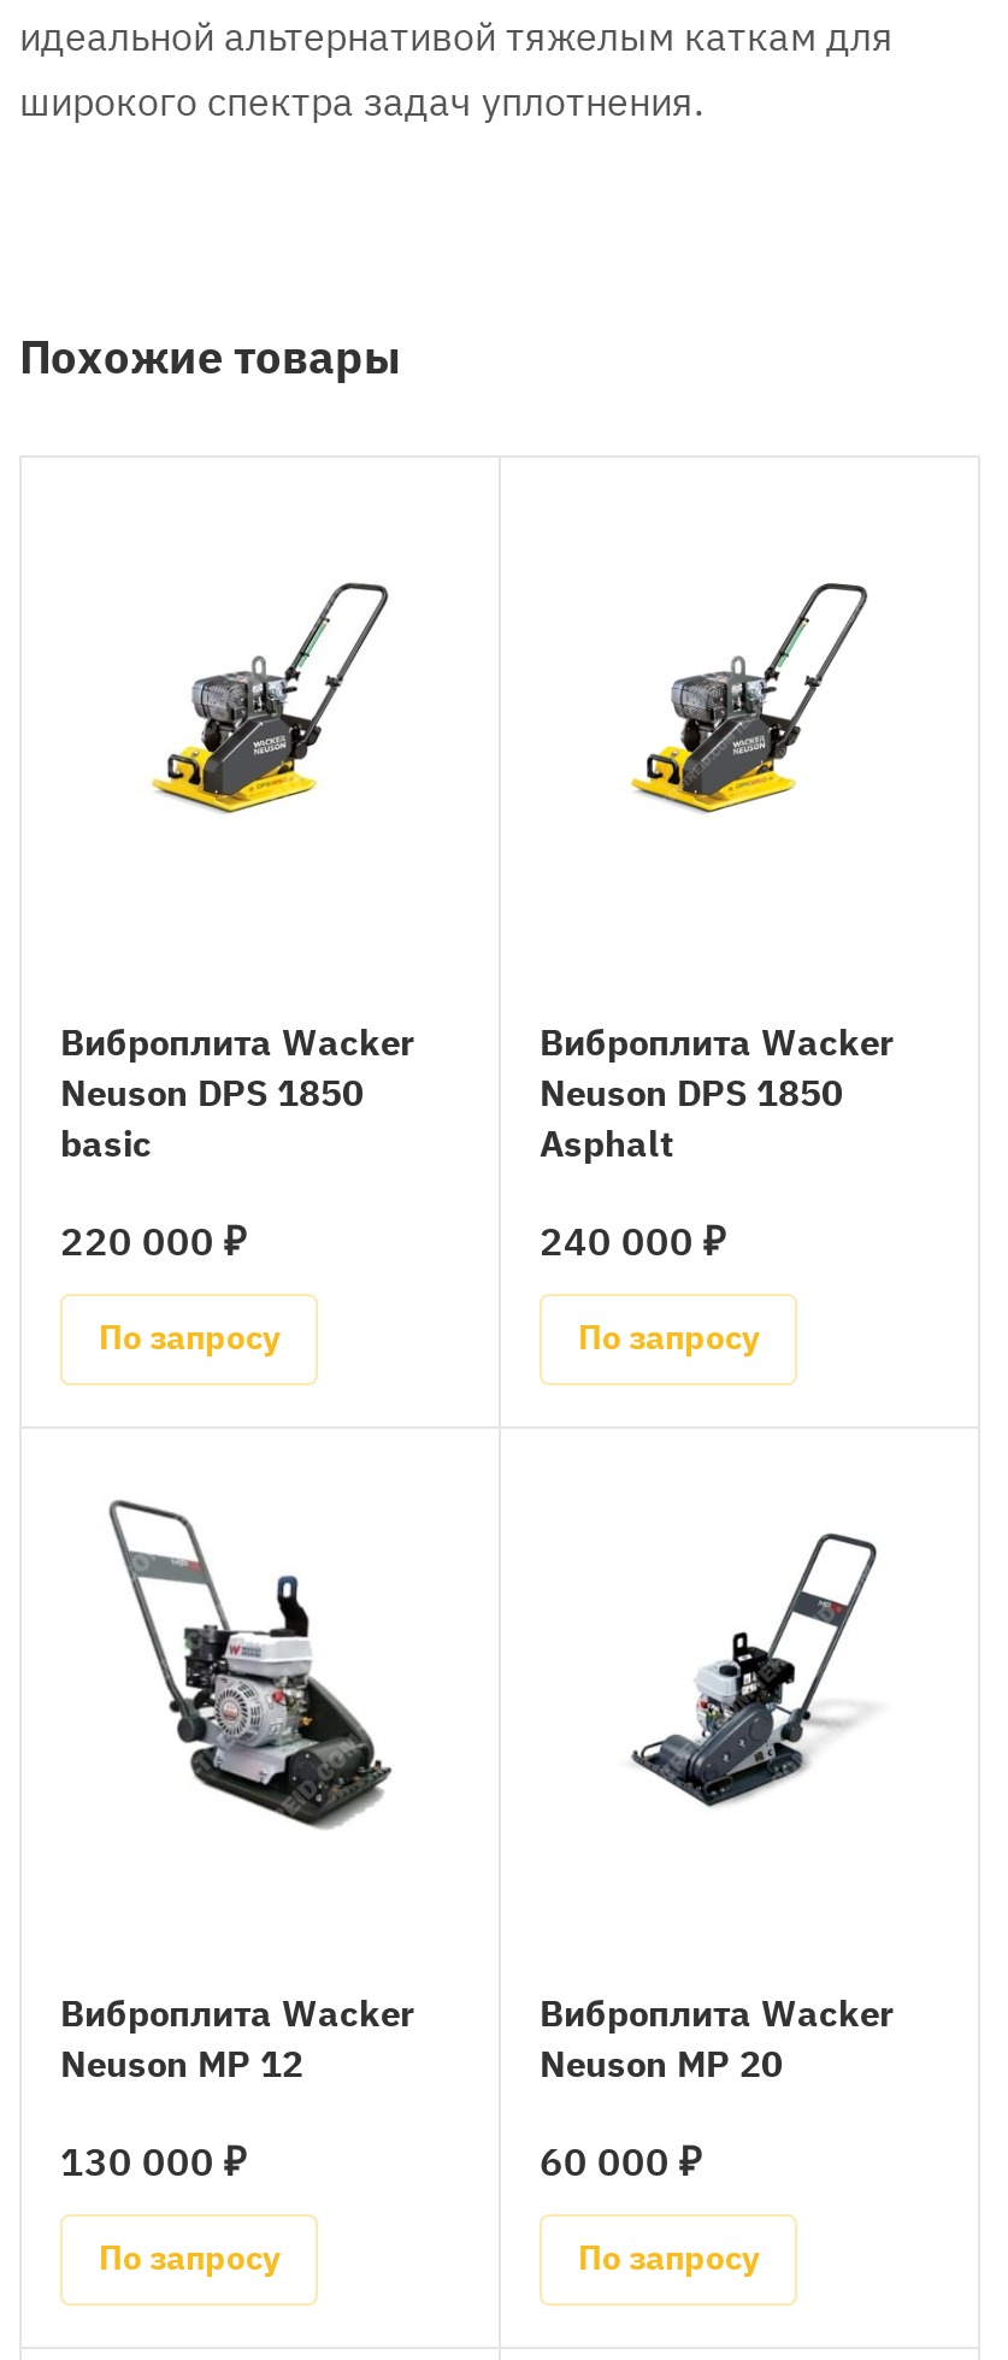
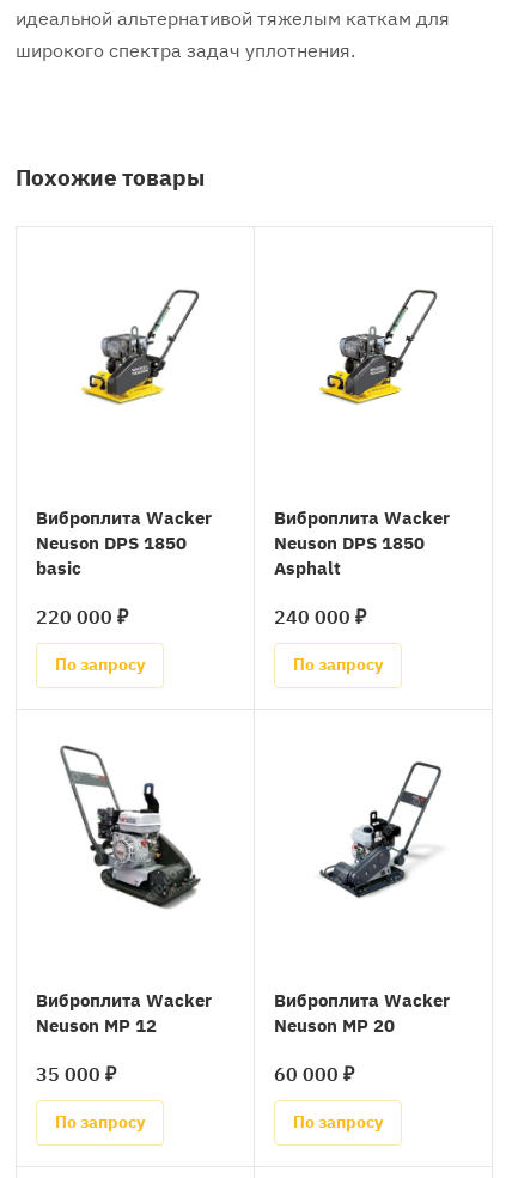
- 130 000 ₽
+ 35 000 ₽
